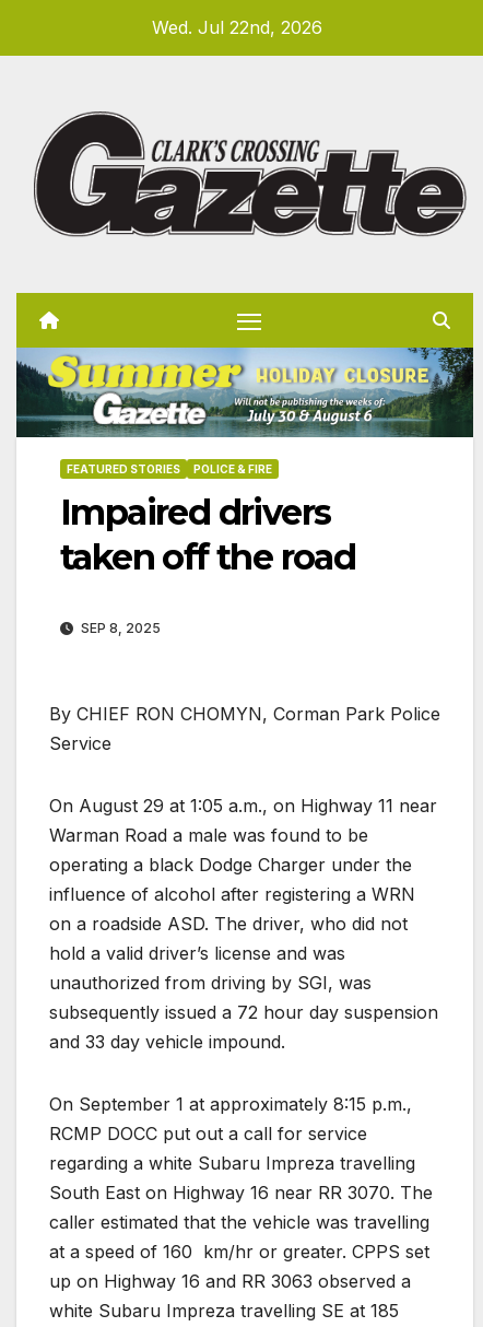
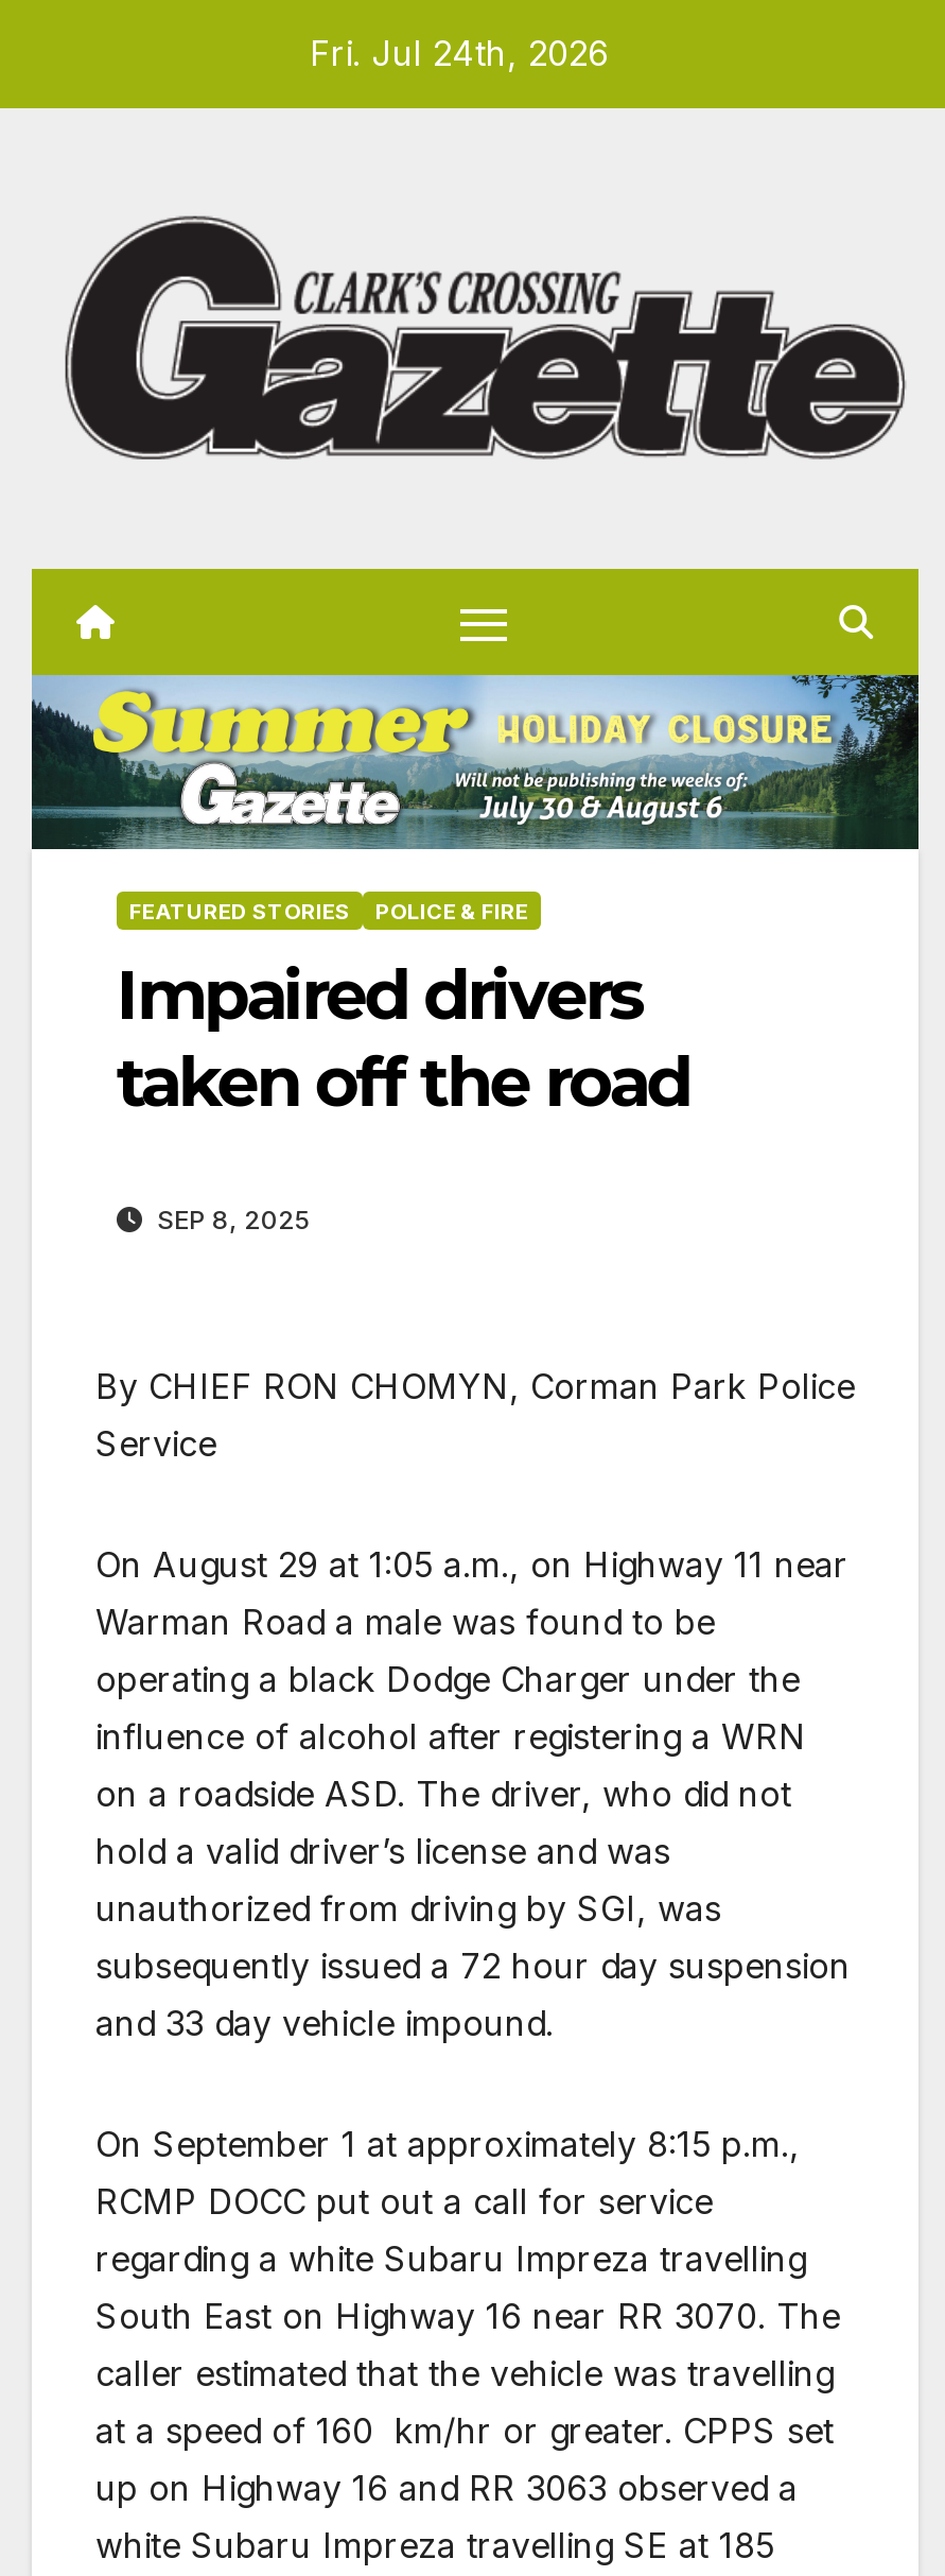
- Wed. Jul 22nd, 2026
+ Fri. Jul 24th, 2026
